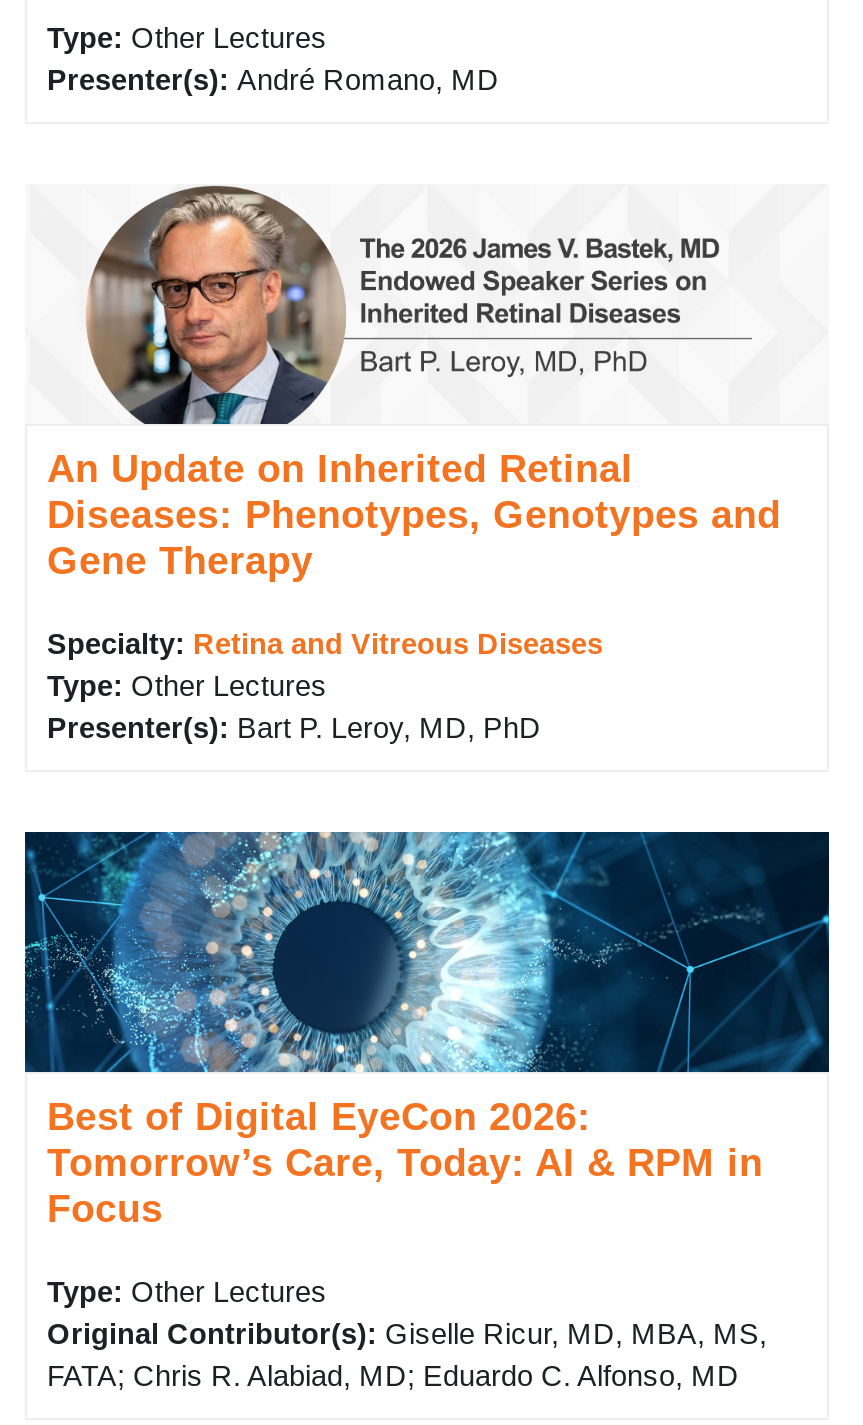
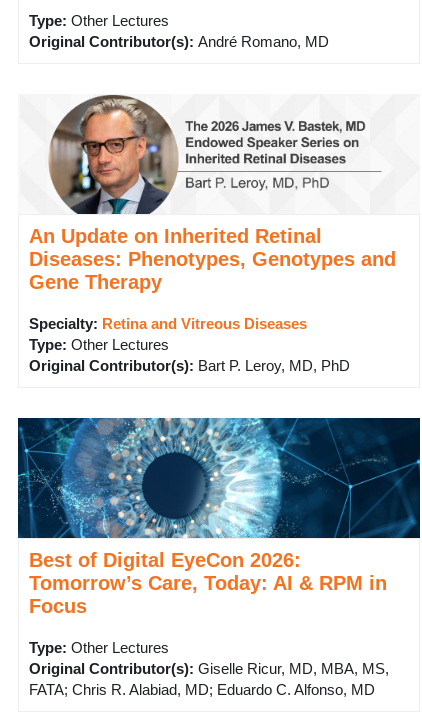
- Presenter(s): André Romano, MD
+ Original Contributor(s): André Romano, MD

- Presenter(s): Bart P. Leroy, MD, PhD
+ Original Contributor(s): Bart P. Leroy, MD, PhD
